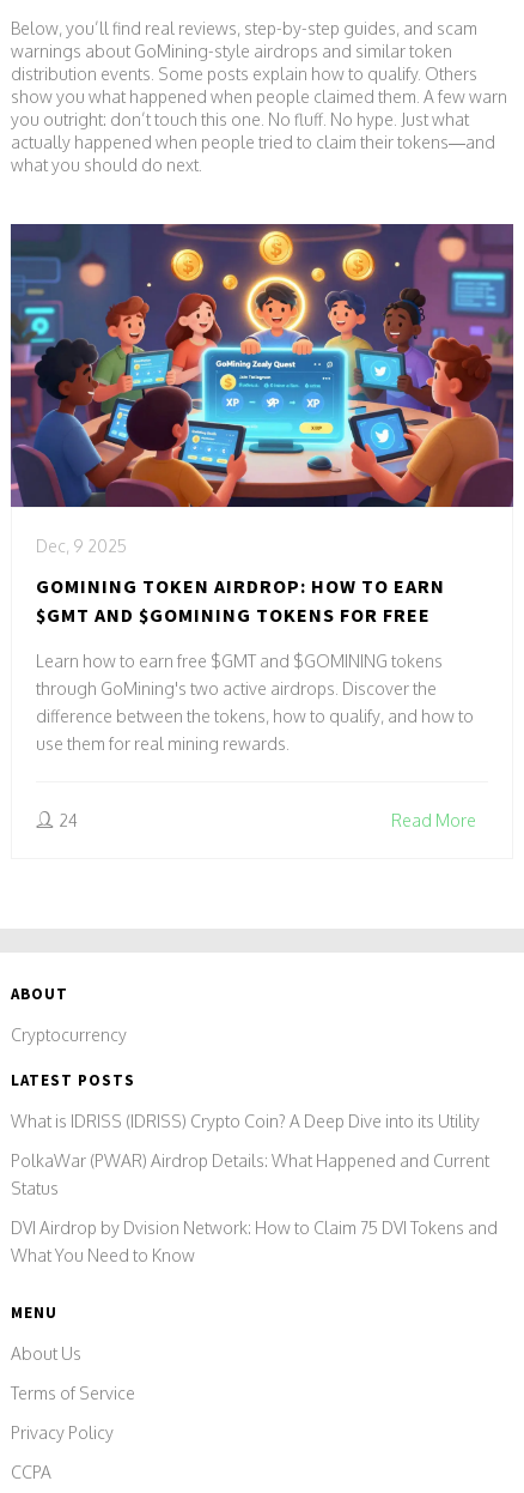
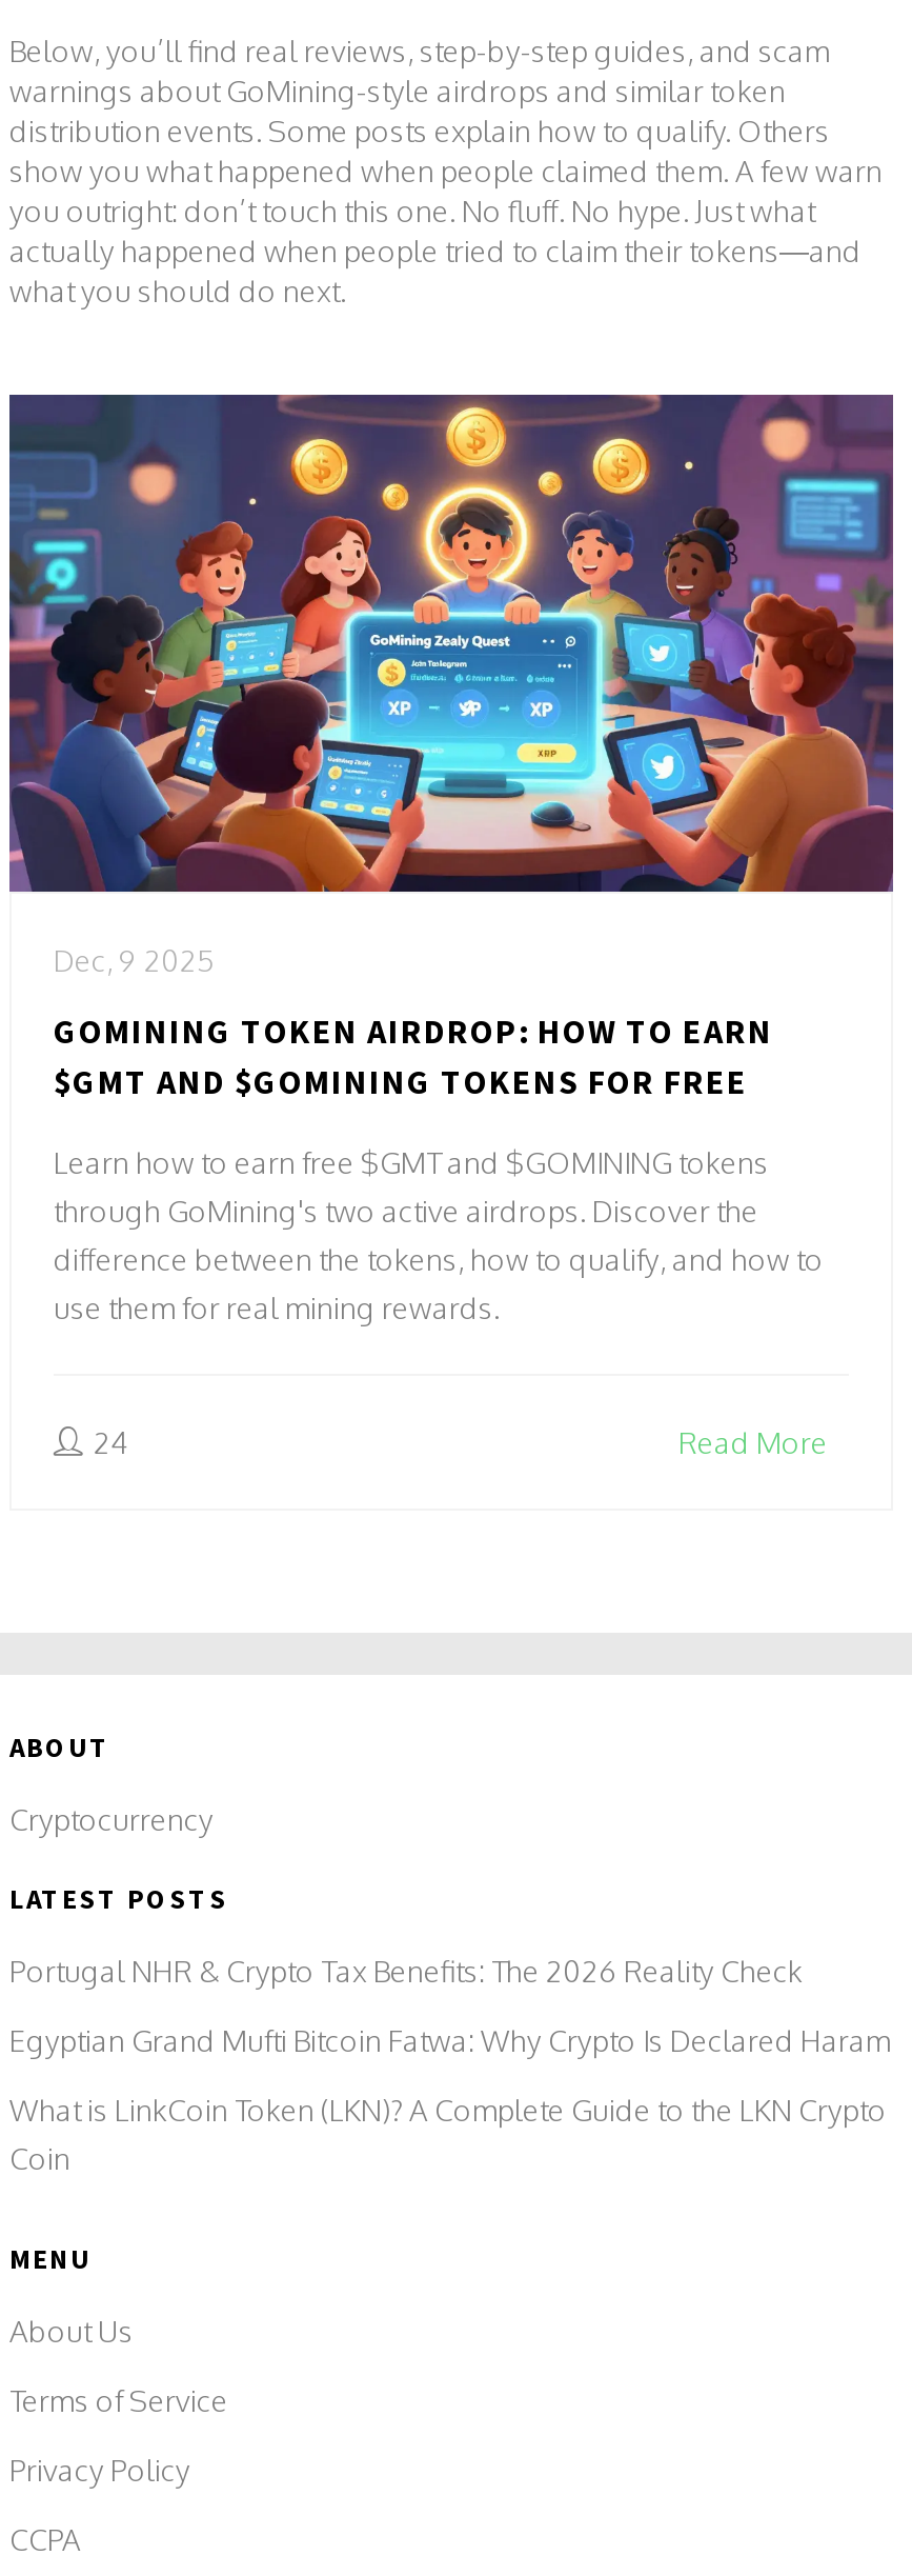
- What is IDRISS (IDRISS) Crypto Coin? A Deep Dive into its Utility
+ Portugal NHR & Crypto Tax Benefits: The 2026 Reality Check

- PolkaWar (PWAR) Airdrop Details: What Happened and Current
- Status
+ Egyptian Grand Mufti Bitcoin Fatwa: Why Crypto Is Declared Haram

- DVI Airdrop by Dvision Network: How to Claim 75 DVI Tokens and
- What You Need to Know
+ What is LinkCoin Token (LKN)? A Complete Guide to the LKN Crypto
+ Coin
